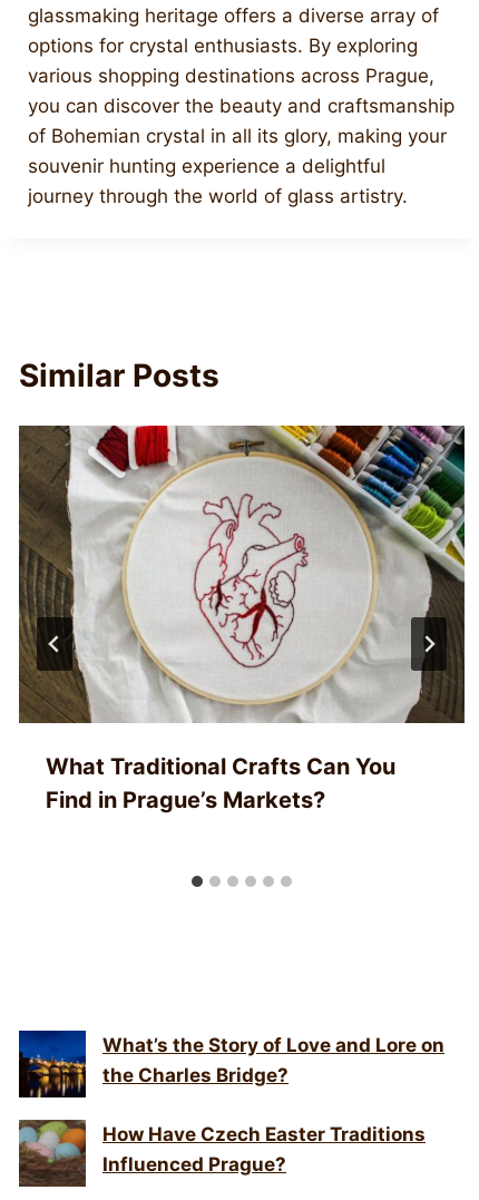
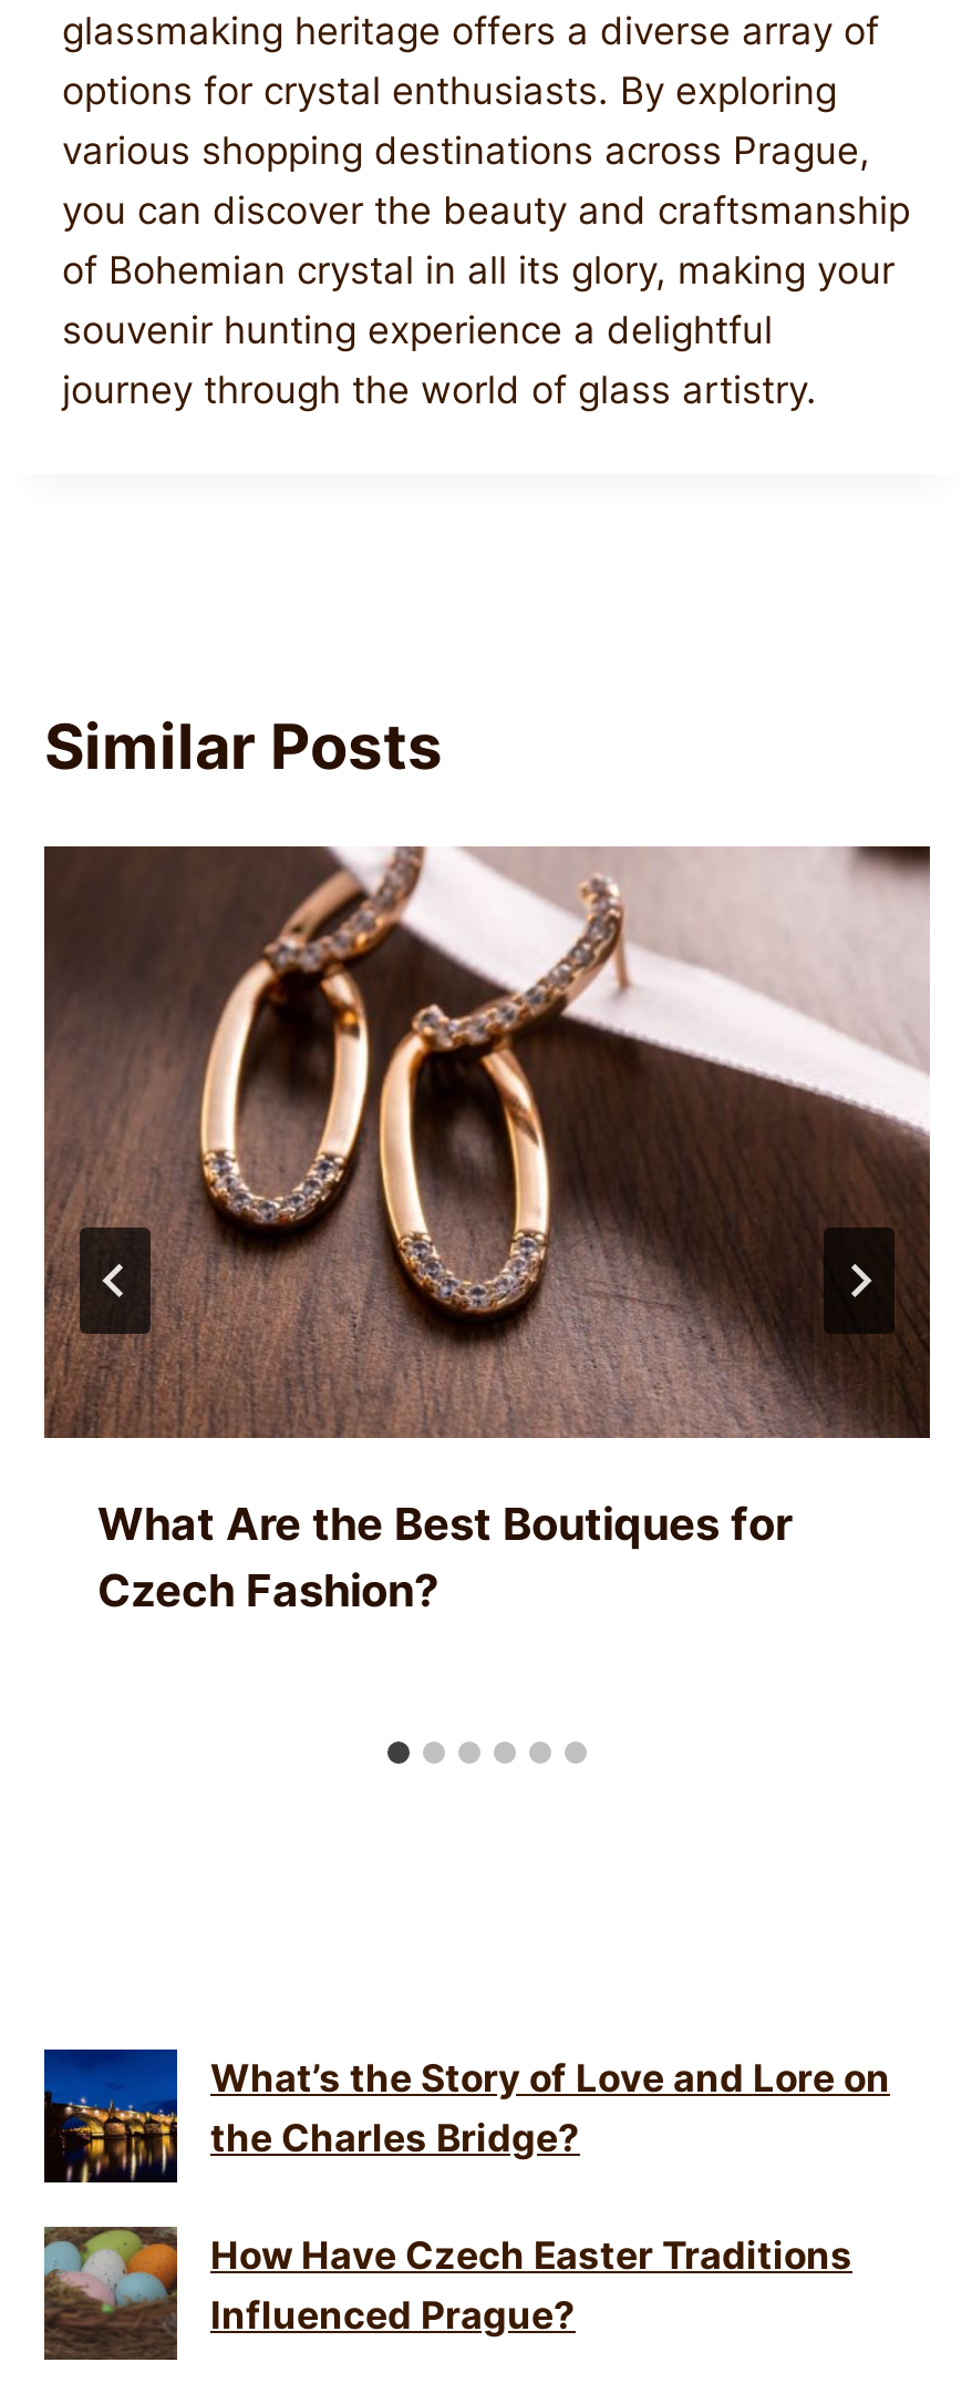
- [image]
- What Traditional Crafts Can You
- Find in Prague’s Markets?
+ [image]
+ What Are the Best Boutiques for
+ Czech Fashion?
